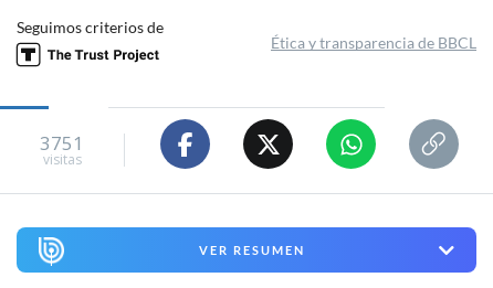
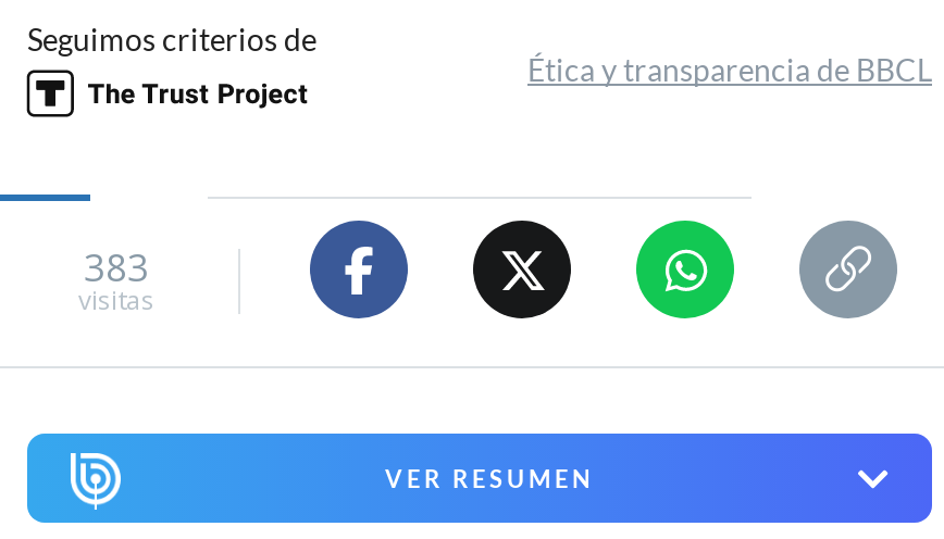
- 3751
+ 383
